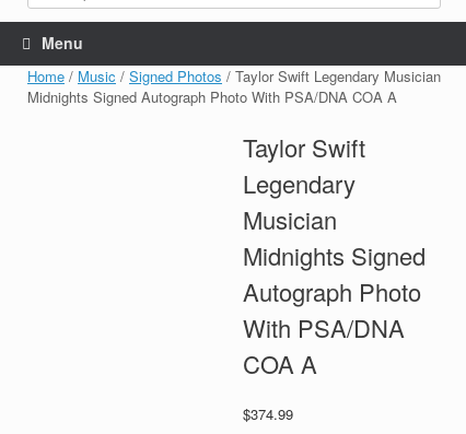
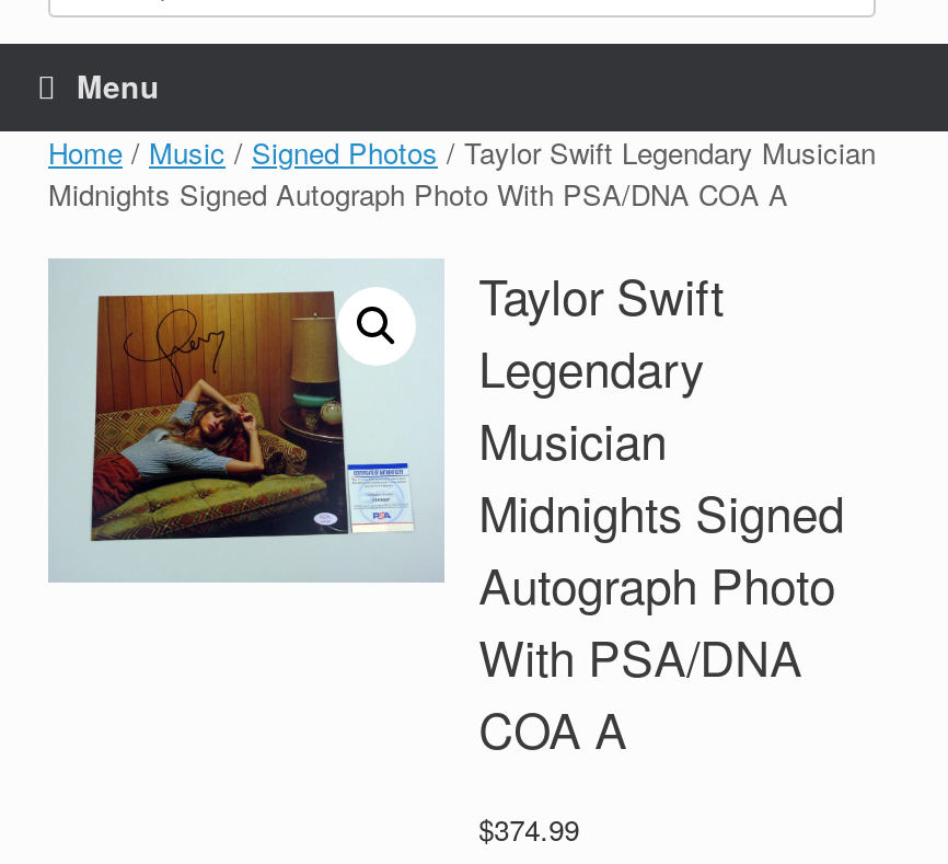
+ [image]
